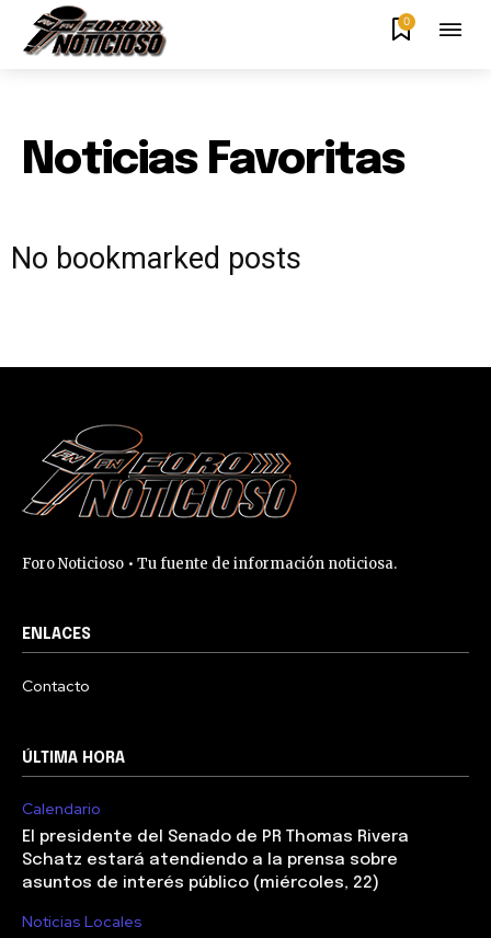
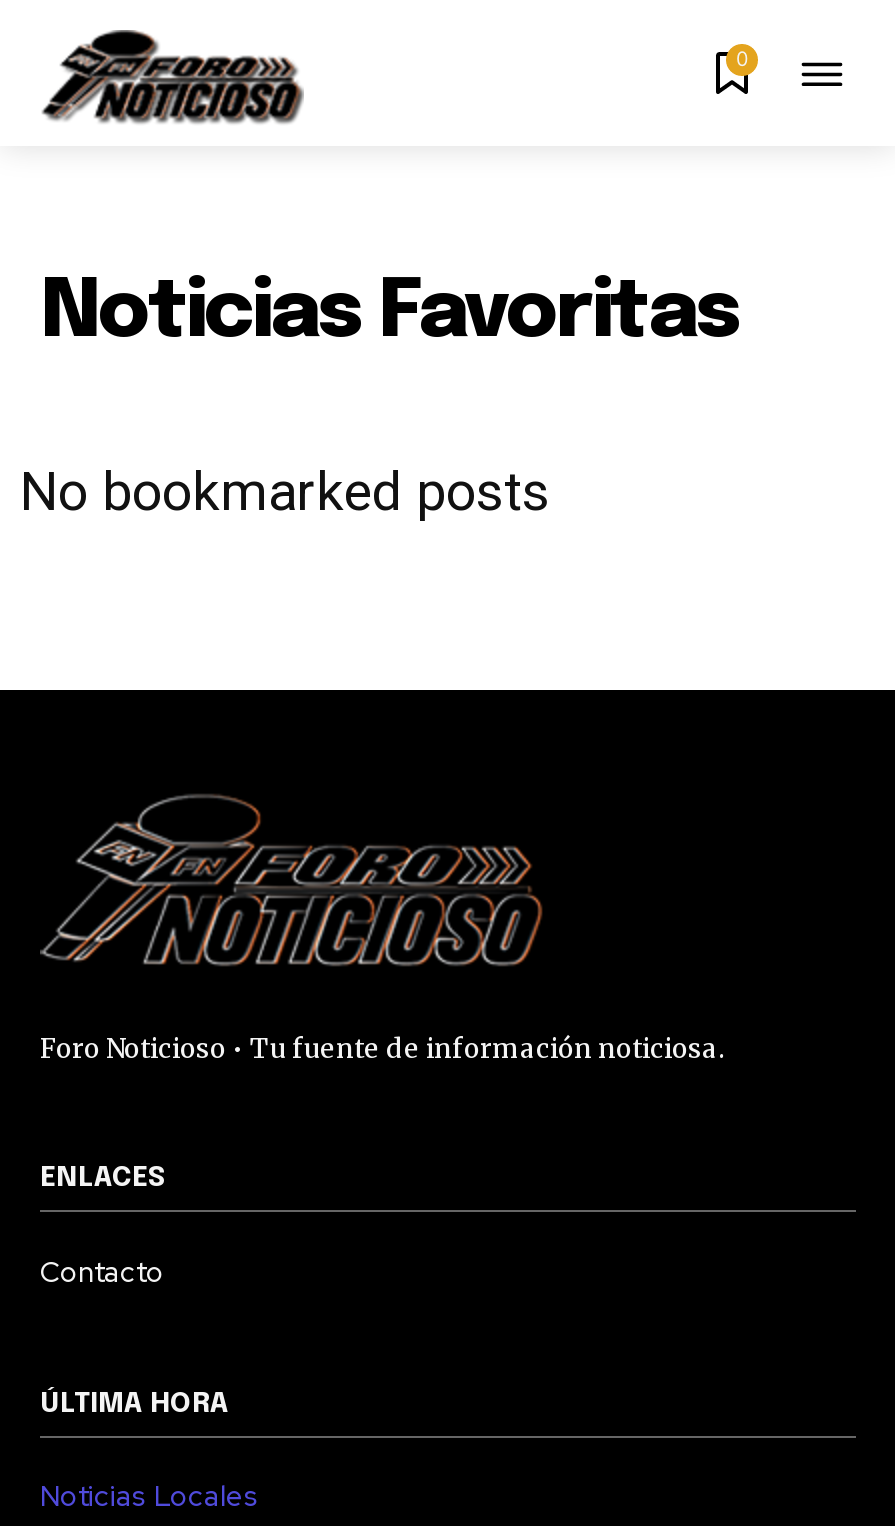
- Calendario
- El presidente del Senado de PR Thomas Rivera
- Schatz estará atendiendo a la prensa sobre
- asuntos de interés público (miércoles, 22)
